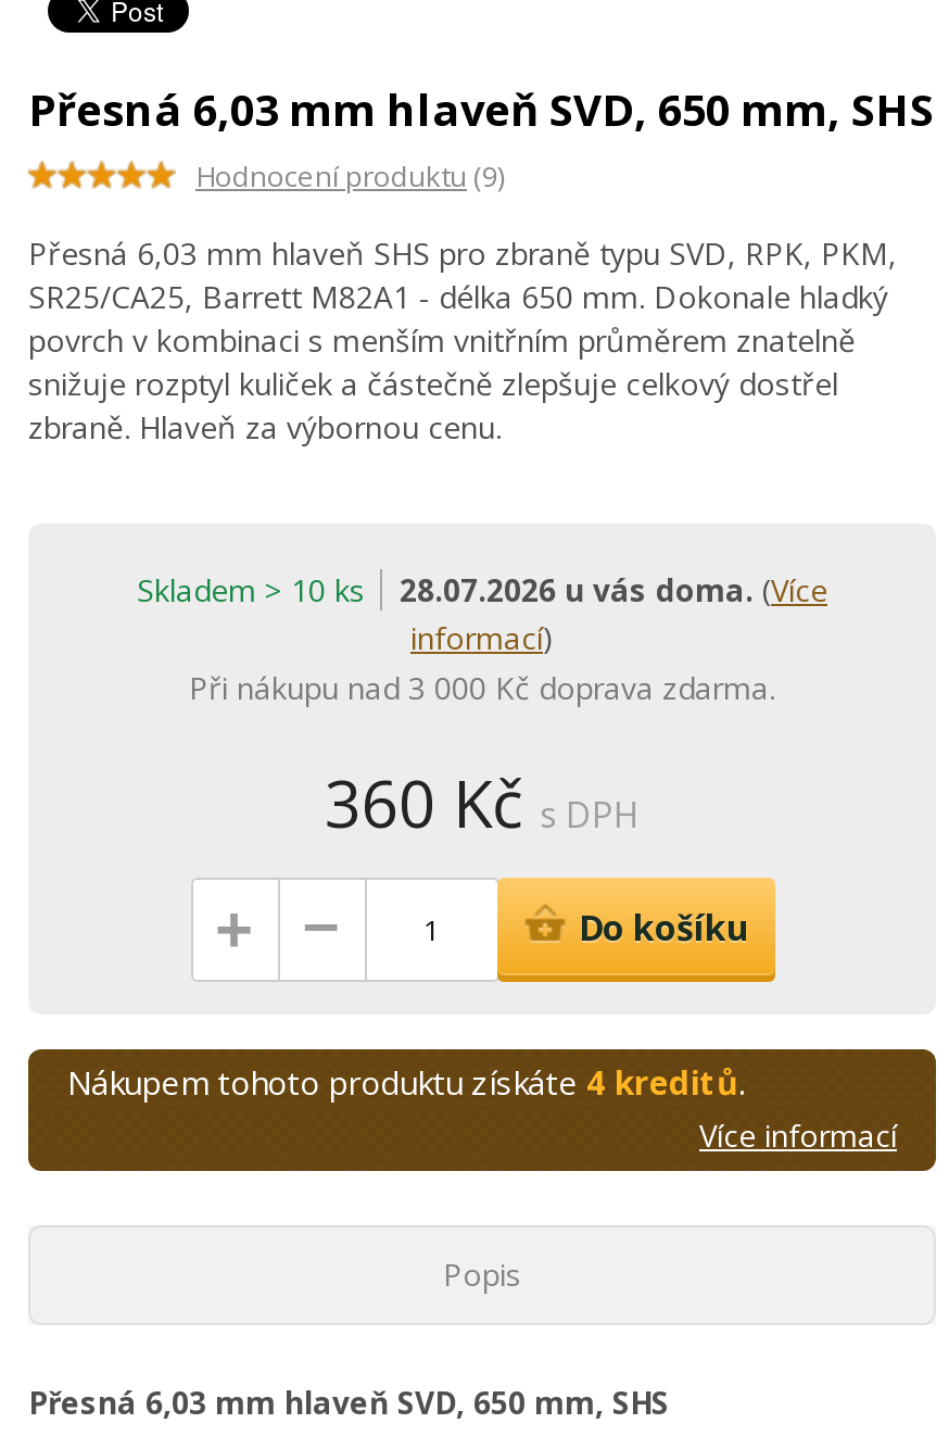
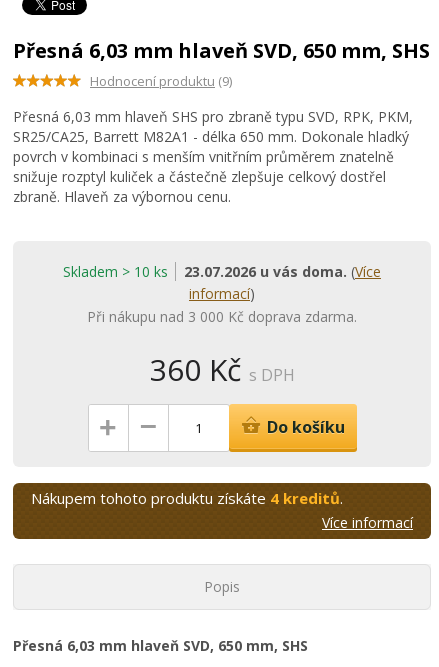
- 28.07.2026 u vás doma. (Více
+ 23.07.2026 u vás doma. (Více
